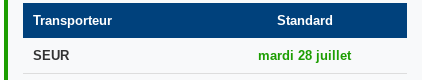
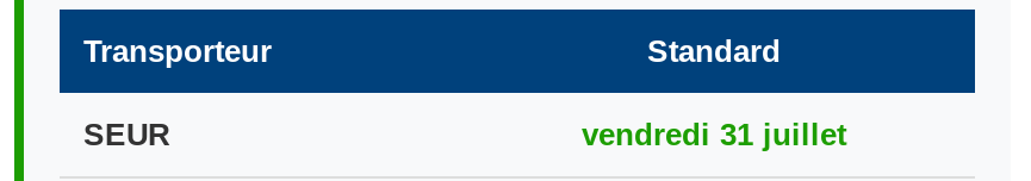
- mardi 28 juillet
+ vendredi 31 juillet
